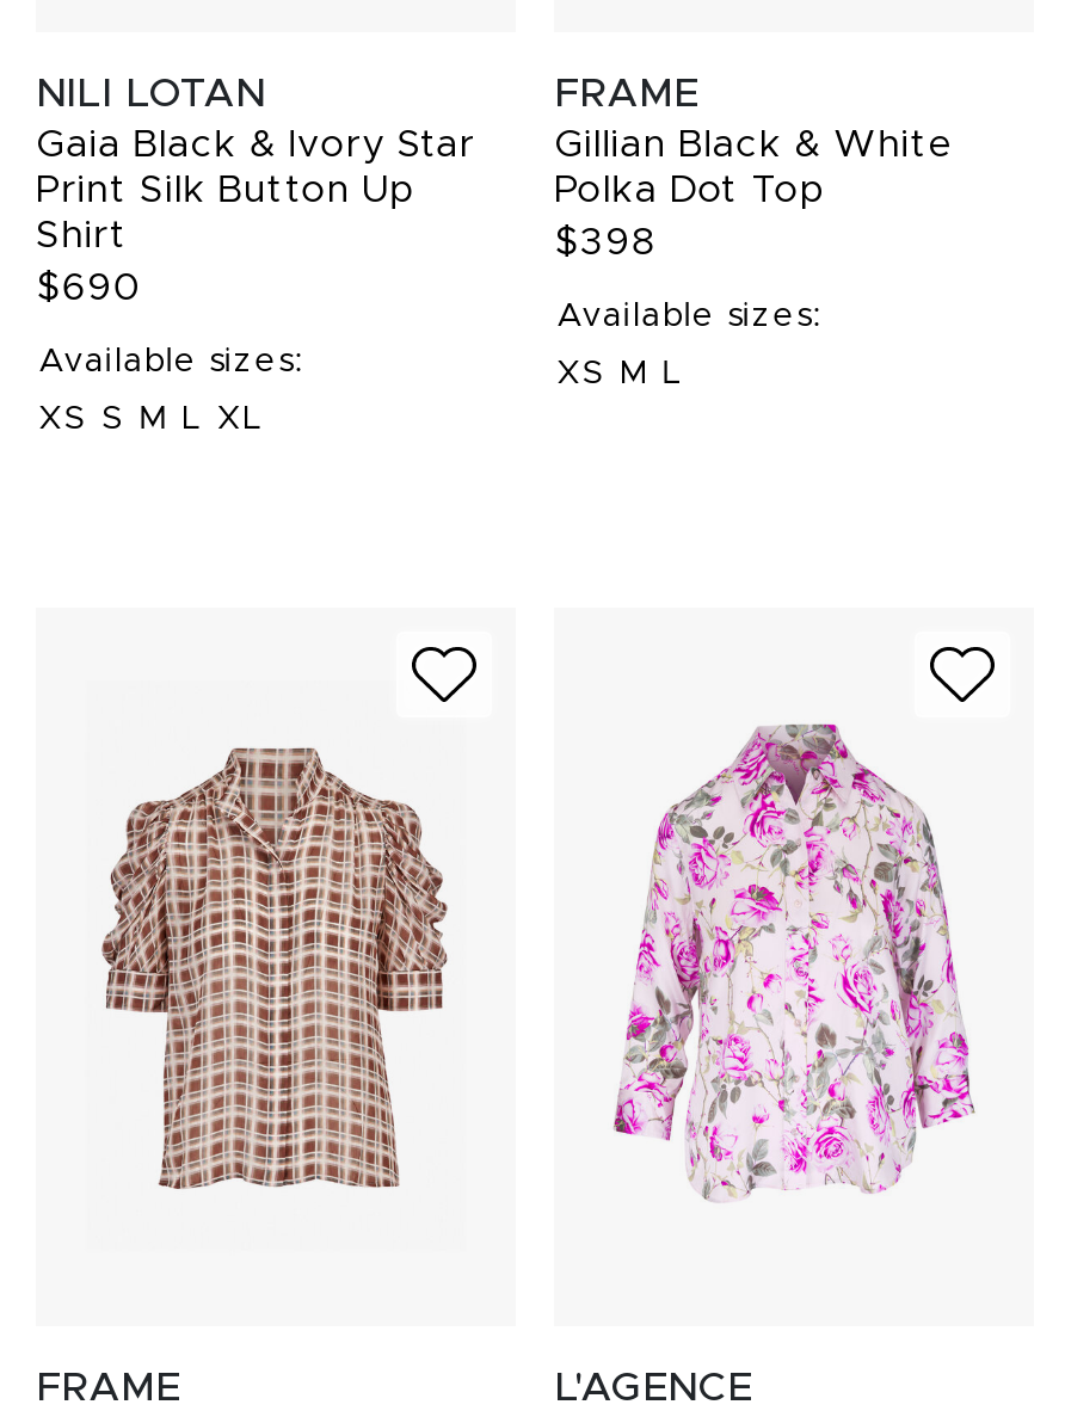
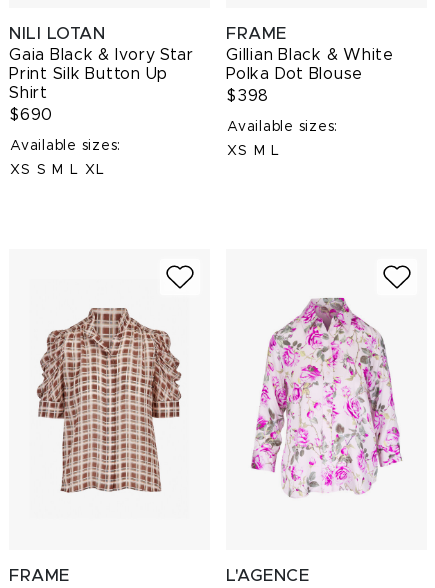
- Polka Dot Top
+ Polka Dot Blouse
